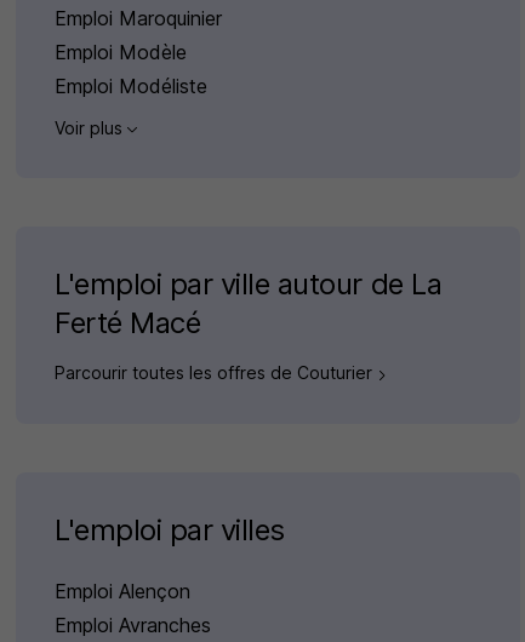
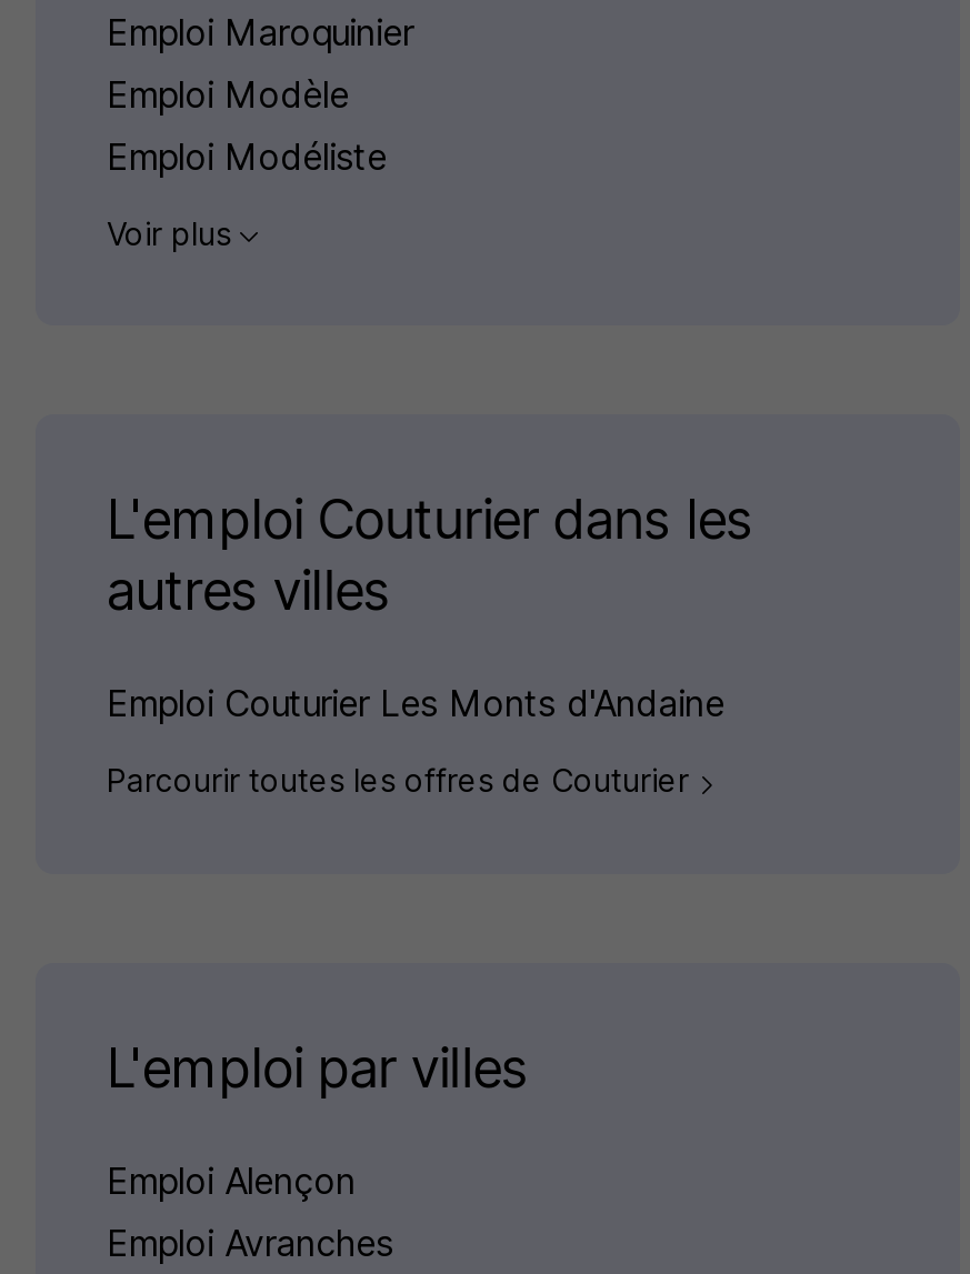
- L'emploi par ville autour de La
- Ferté Macé
+ L'emploi Couturier dans les
+ autres villes
+ Emploi Couturier Les Monts d'Andaine
